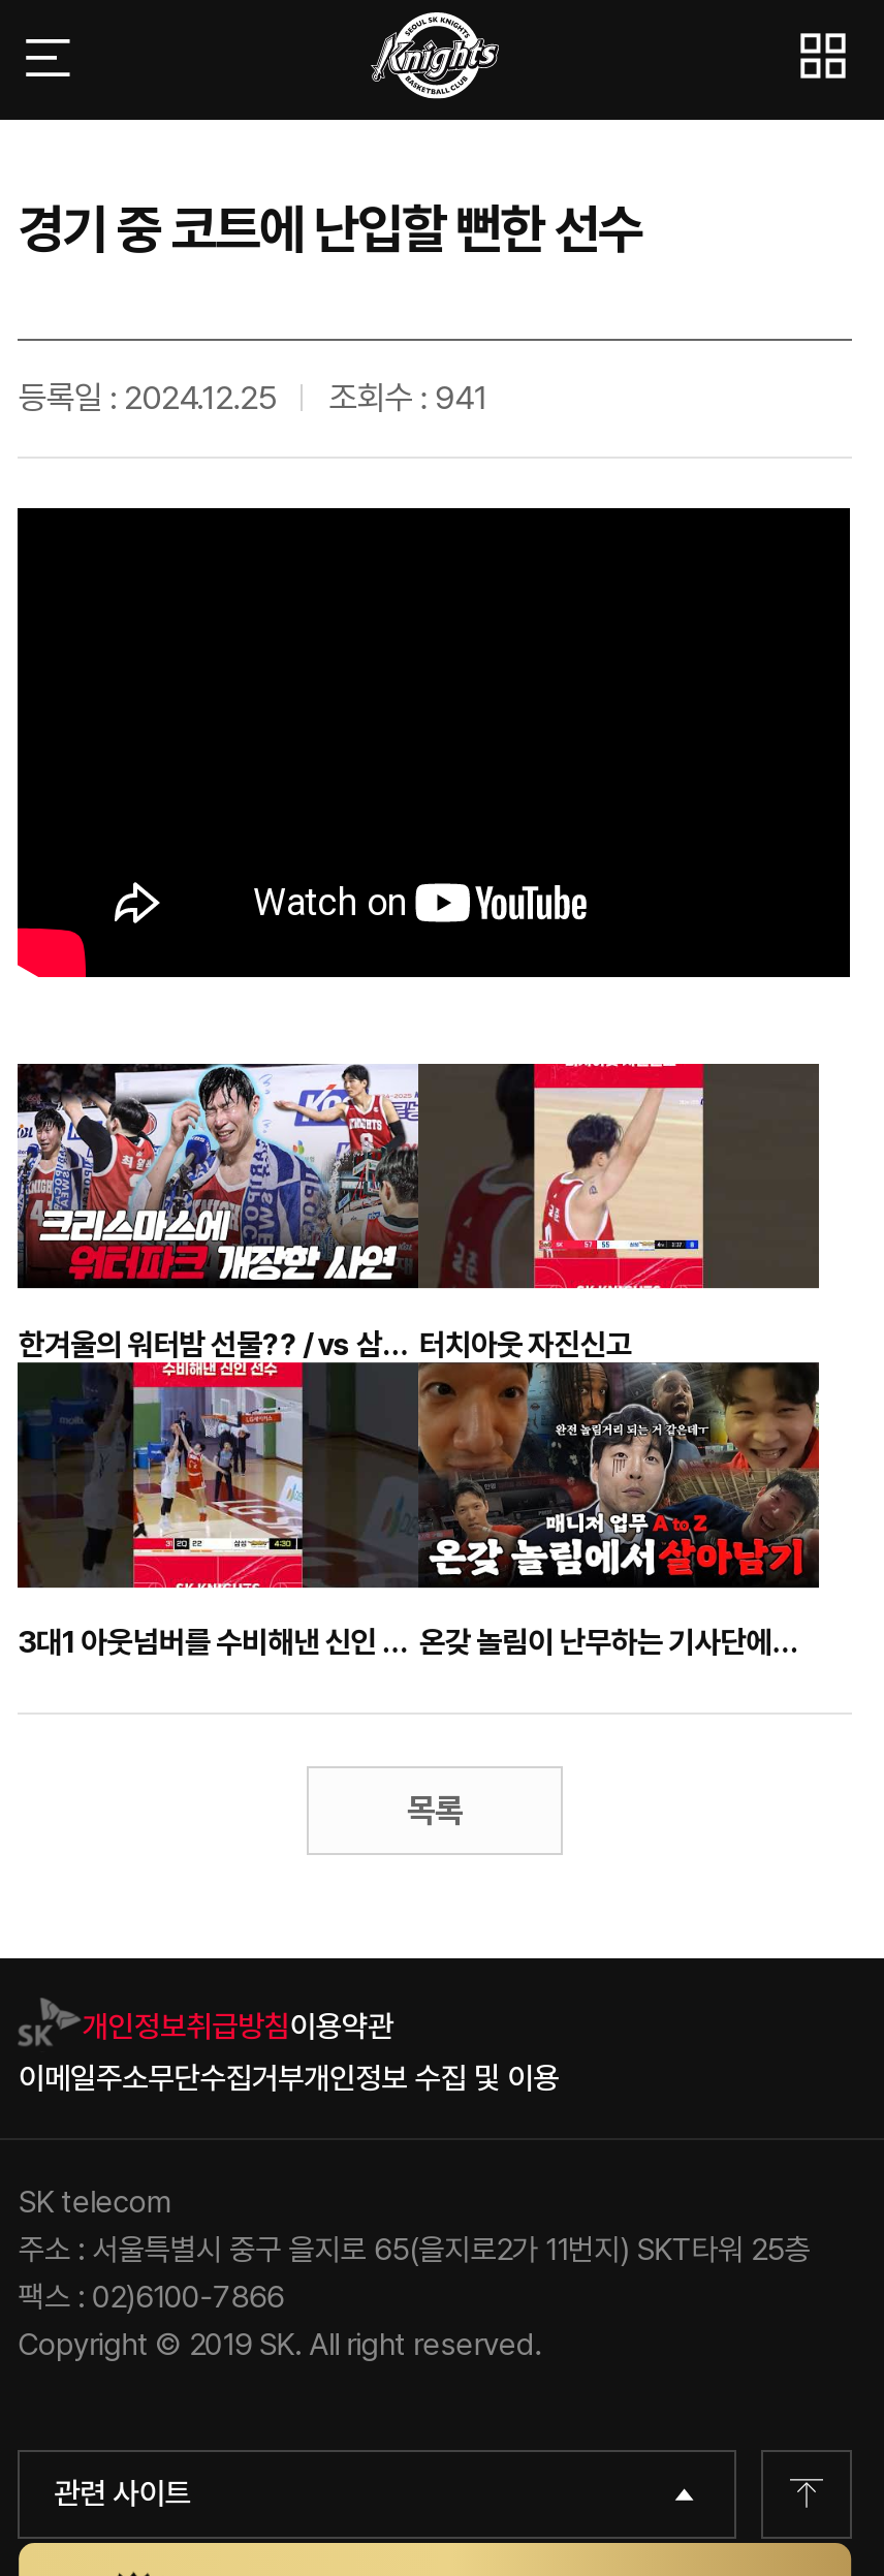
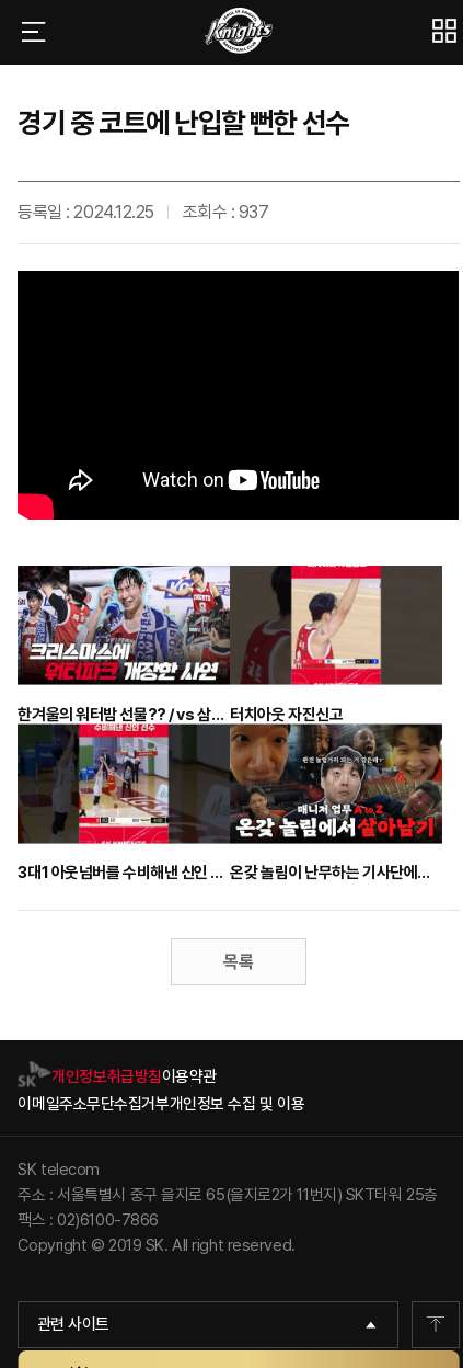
- 등록일 : 2024.12.25 조회수 : 941
+ 등록일 : 2024.12.25 조회수 : 937
